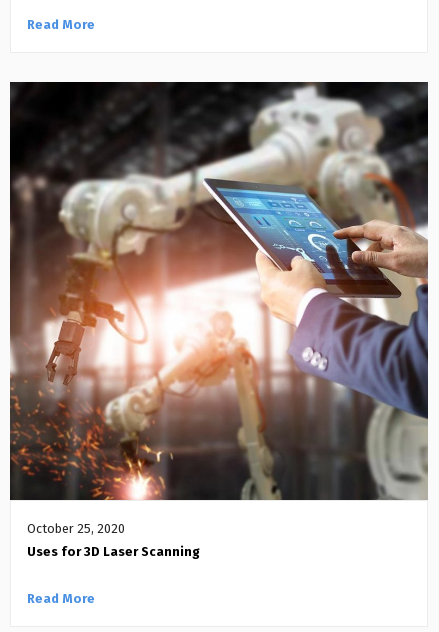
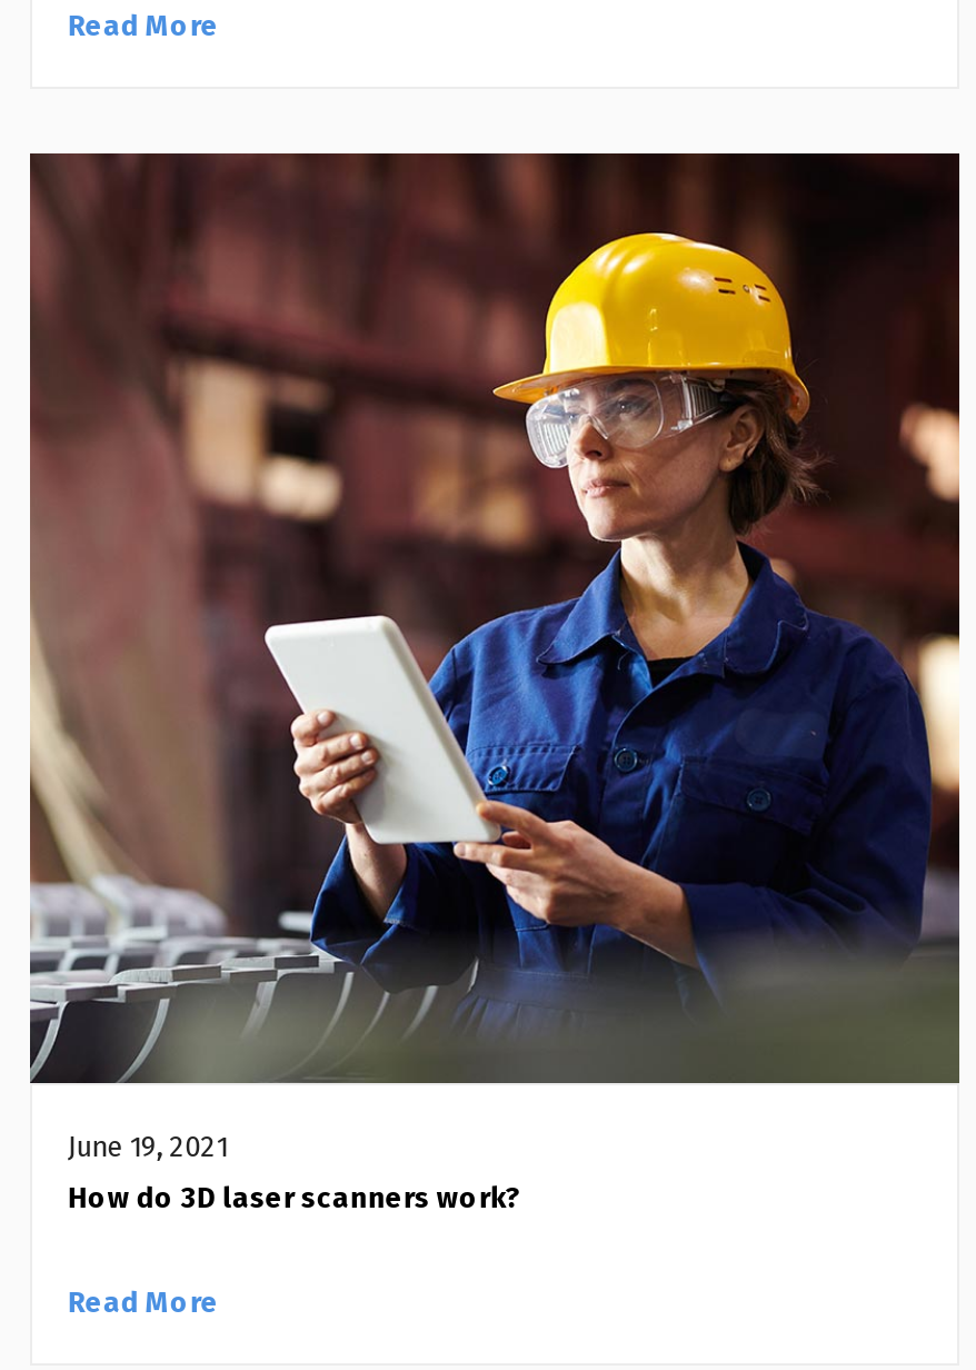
- [image]
- October 25, 2020
+ [image]
+ June 19, 2021

- Uses for 3D Laser Scanning
+ How do 3D laser scanners work?
